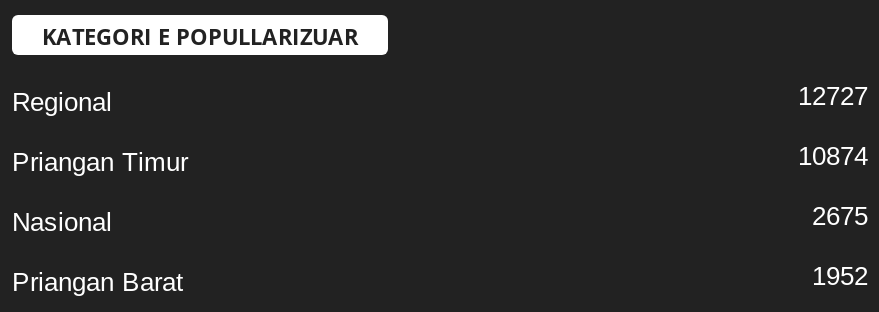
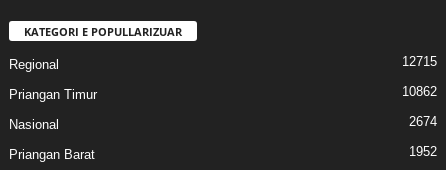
- 12727
+ 12715

- 10874
+ 10862

- 2675
+ 2674
